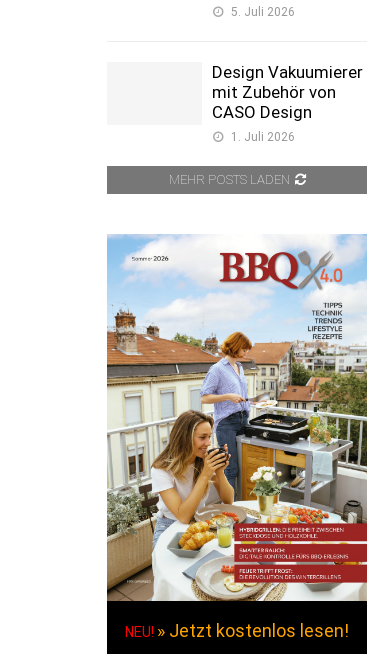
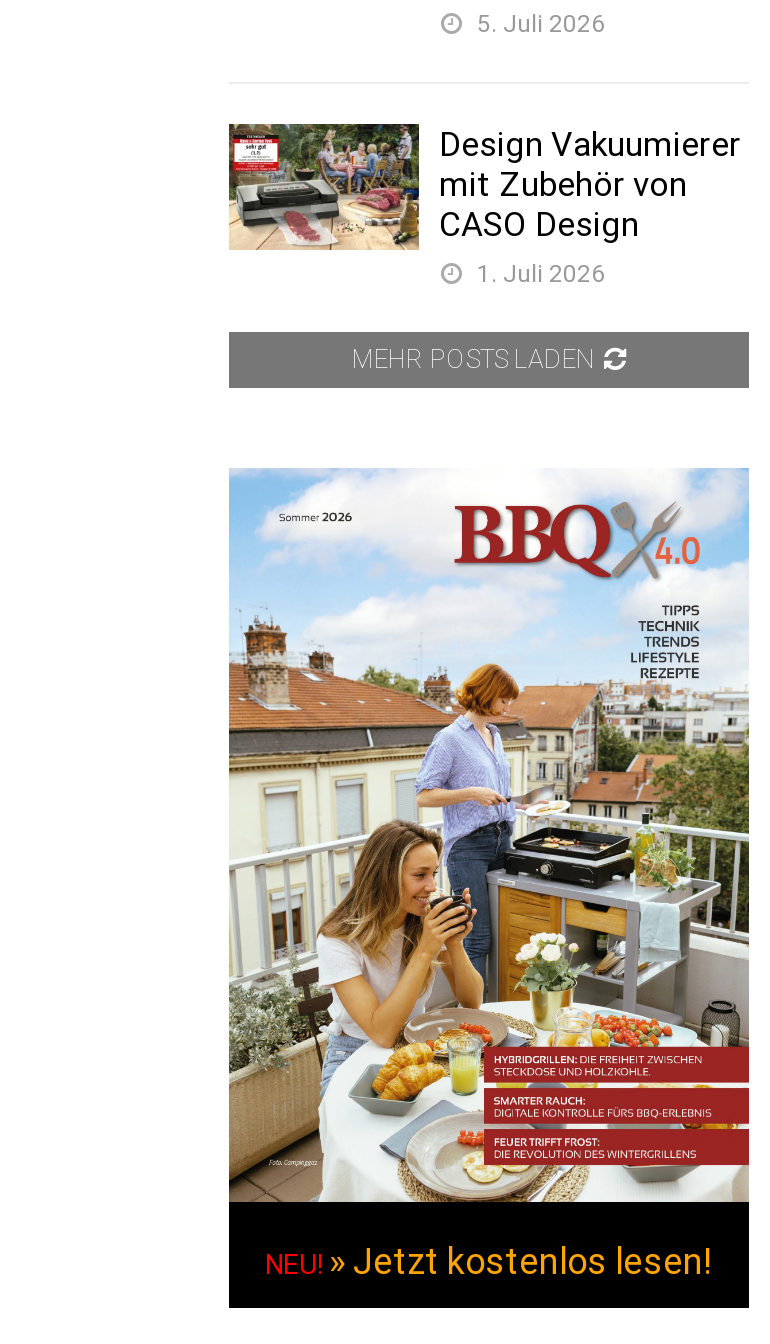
+ [image]
